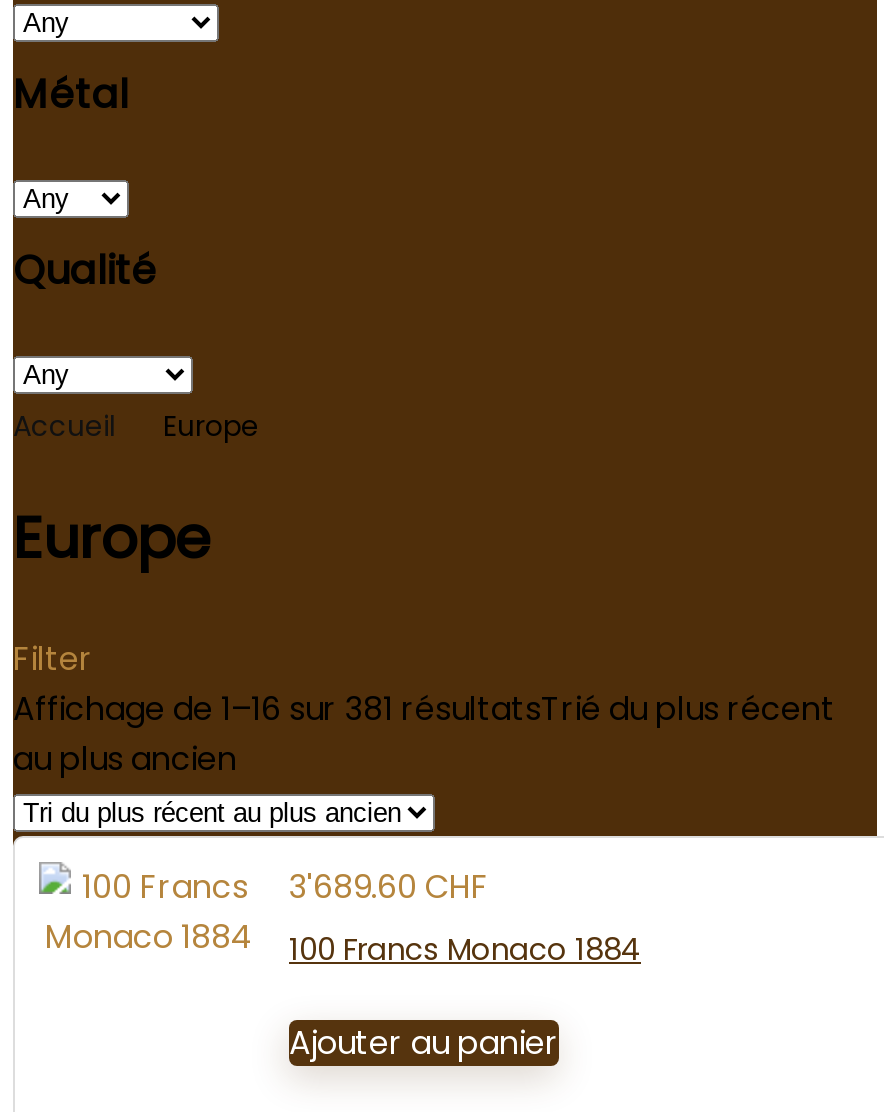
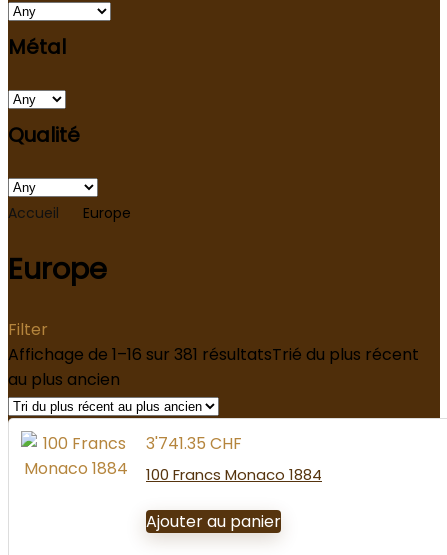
- 3'689.60 CHF
+ 3'741.35 CHF
